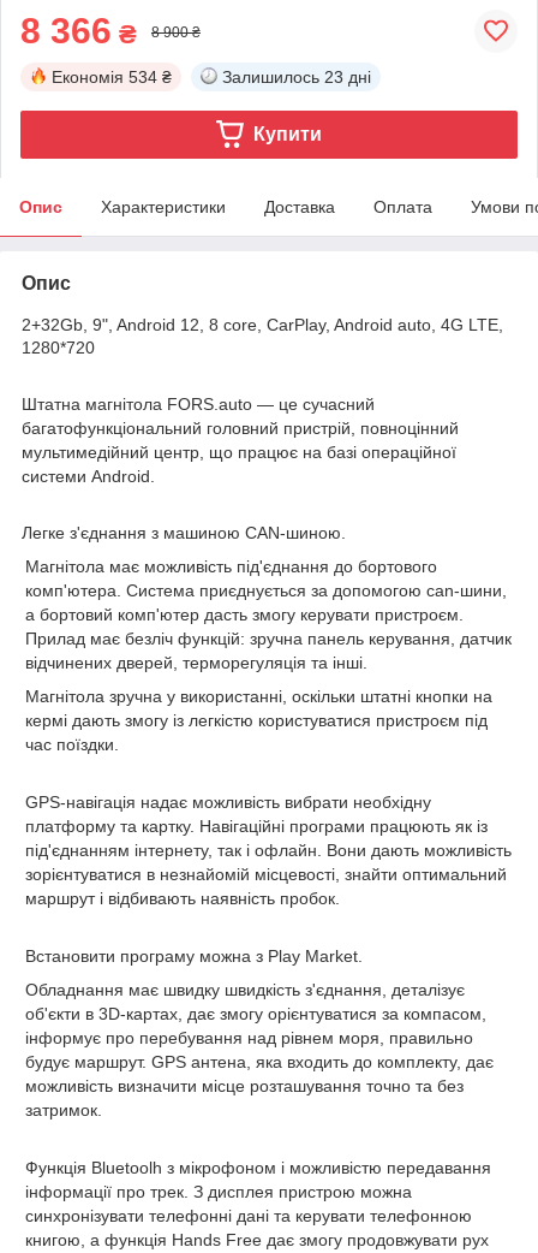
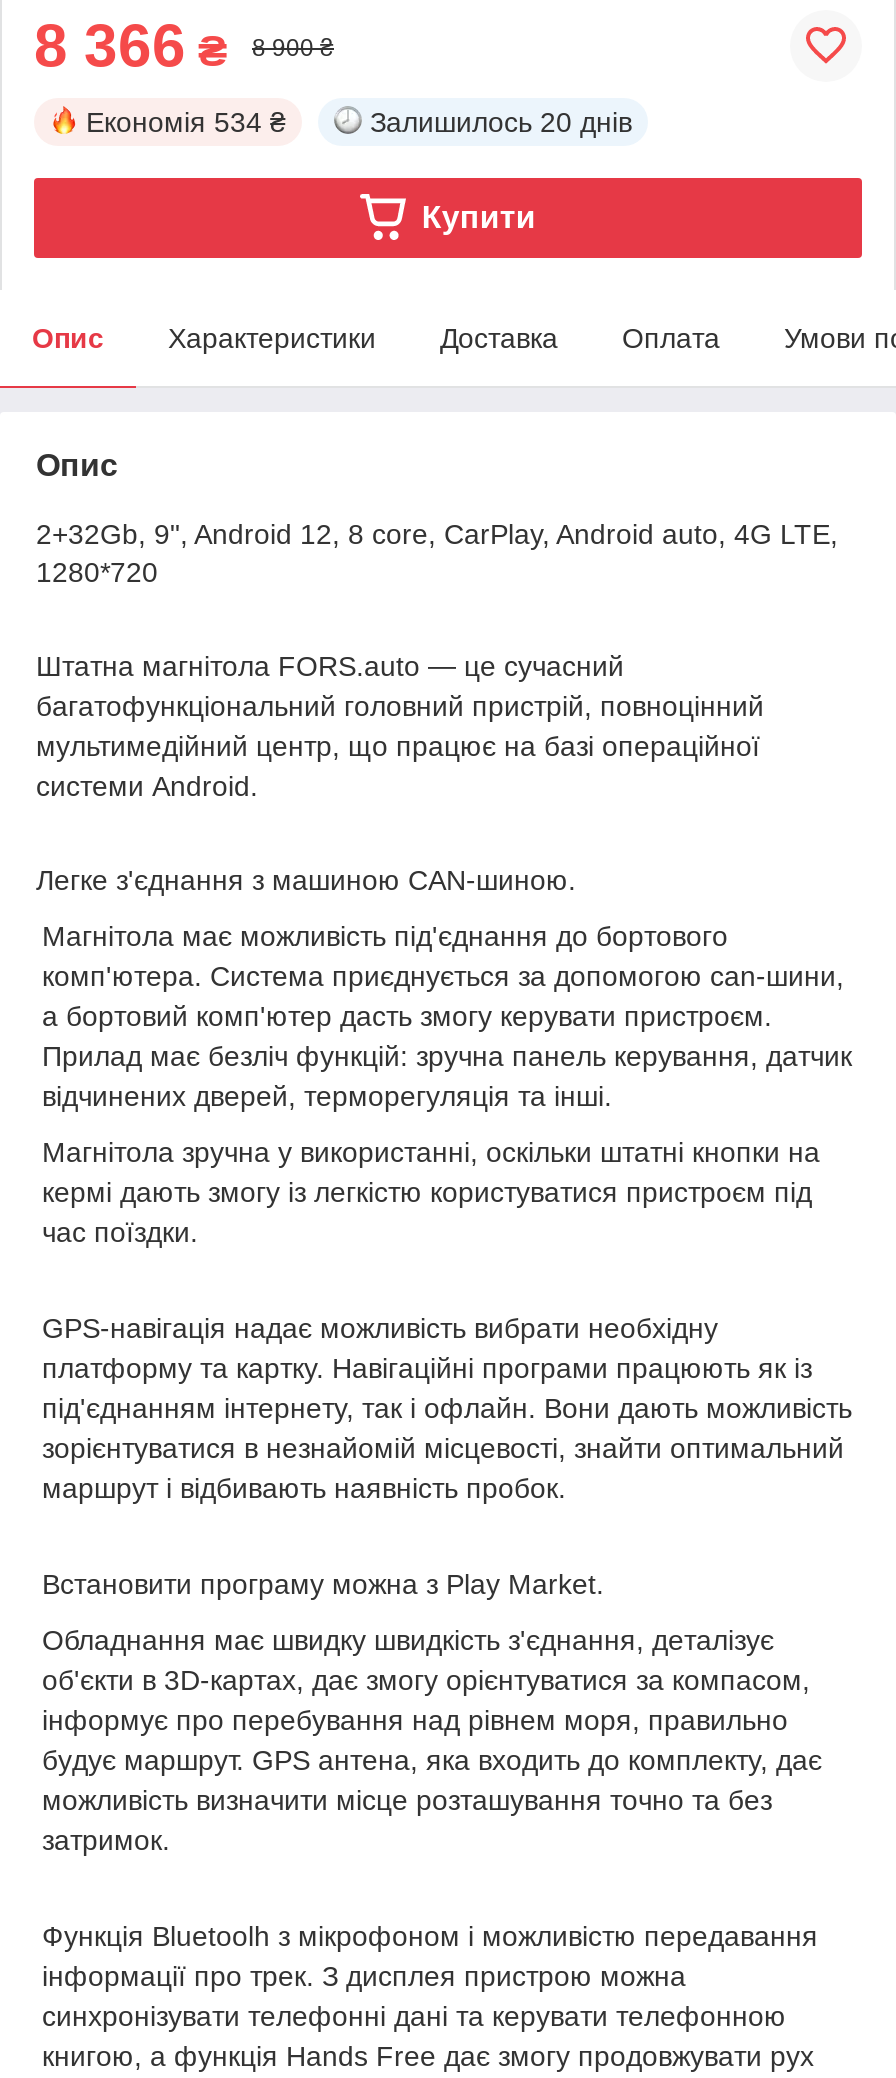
- Залишилось 23 дні
+ Залишилось 20 днів
